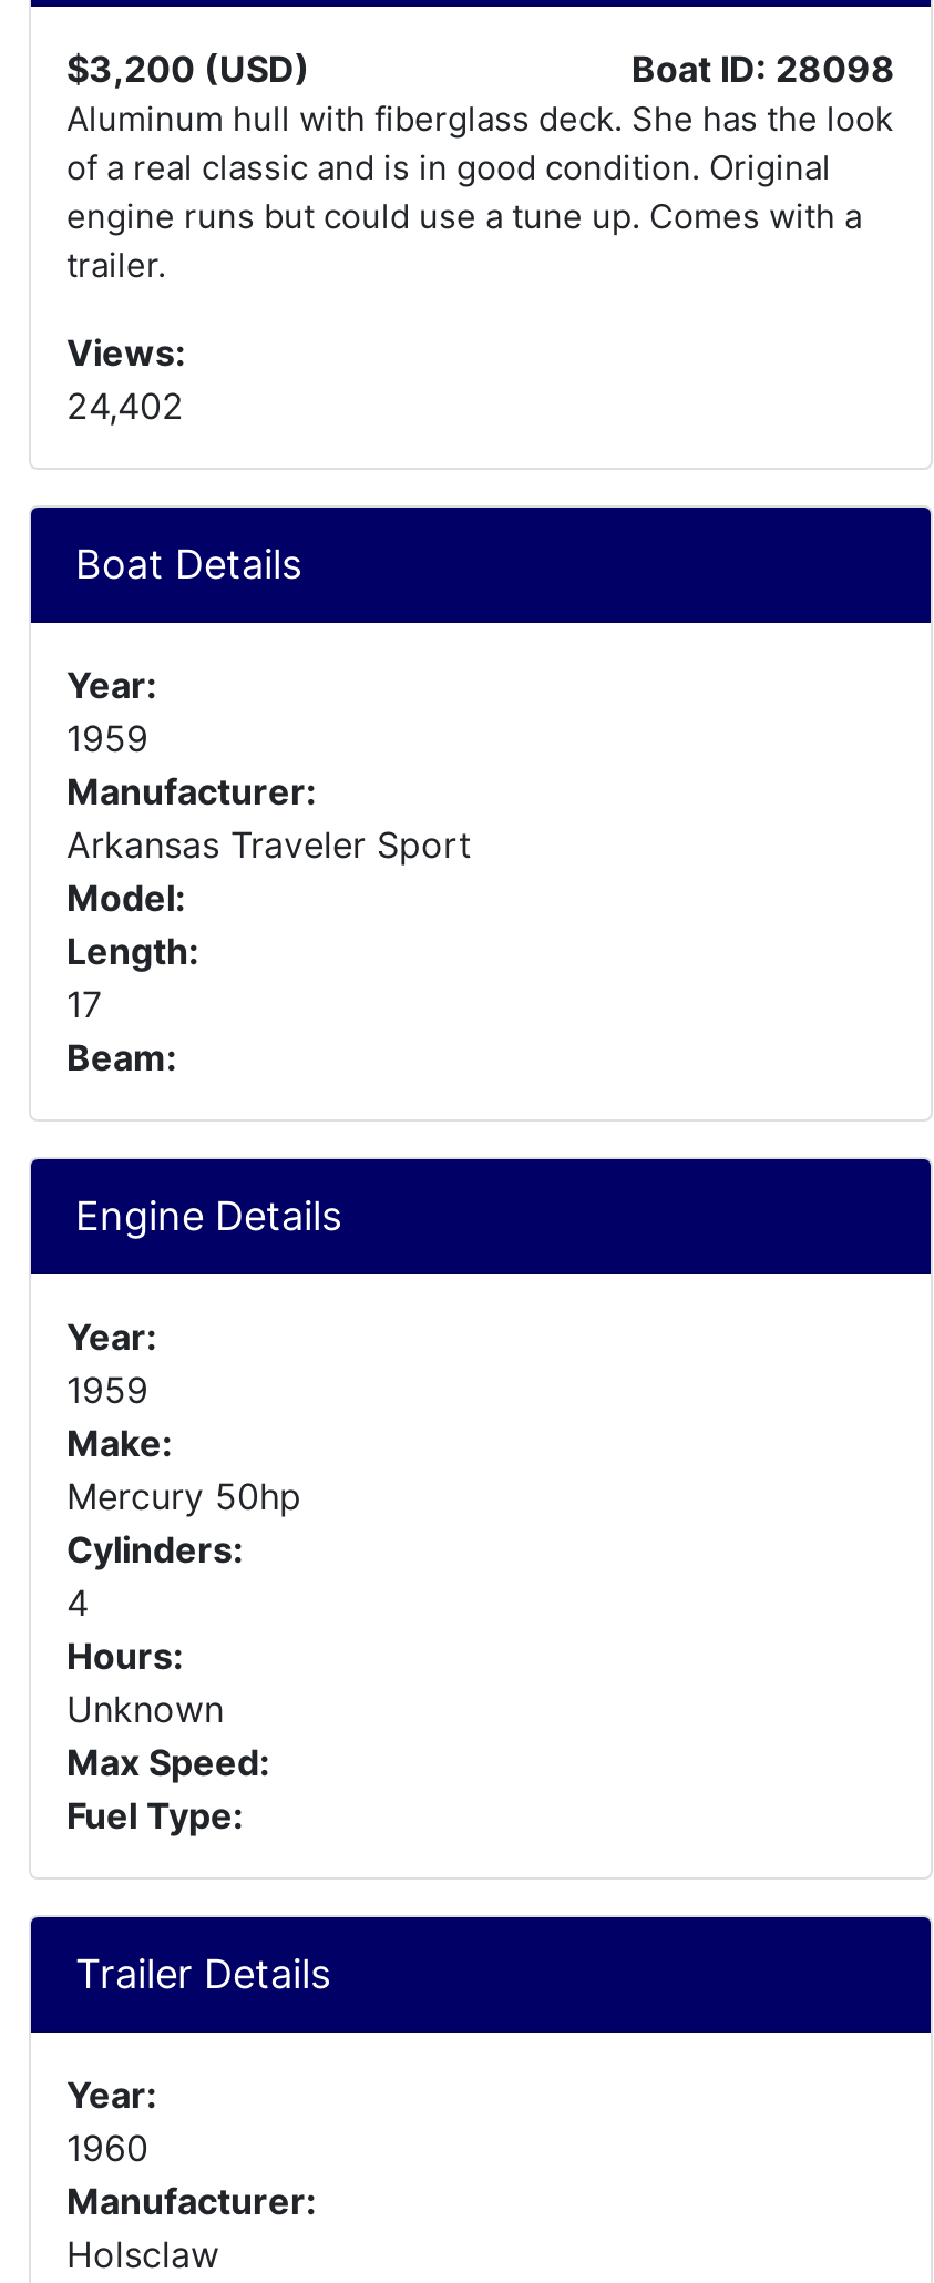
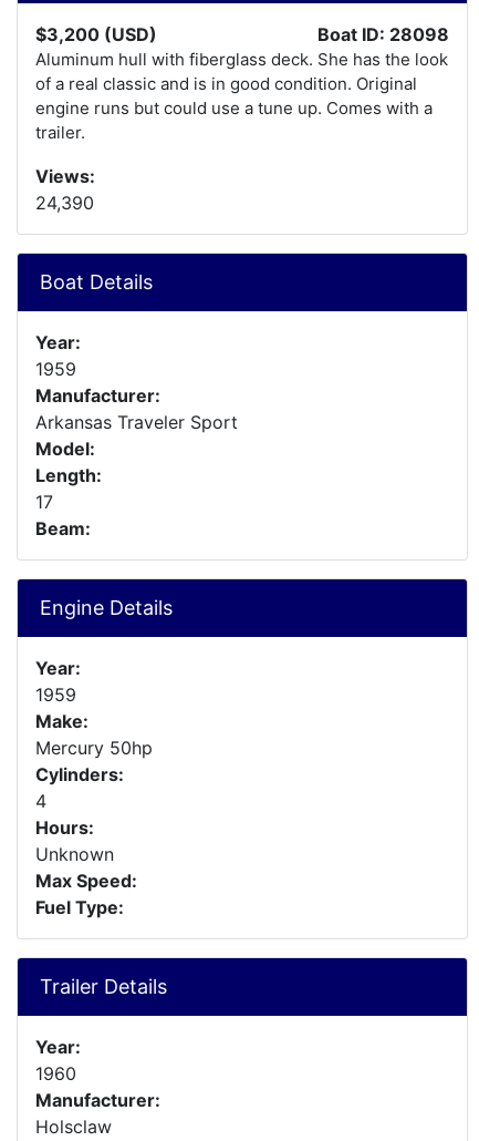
- 24,402
+ 24,390
